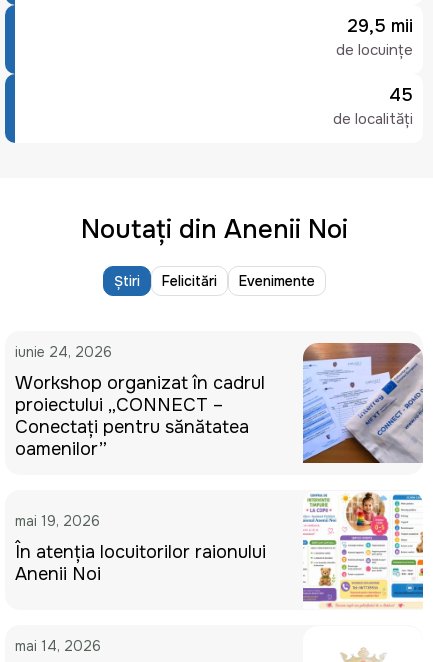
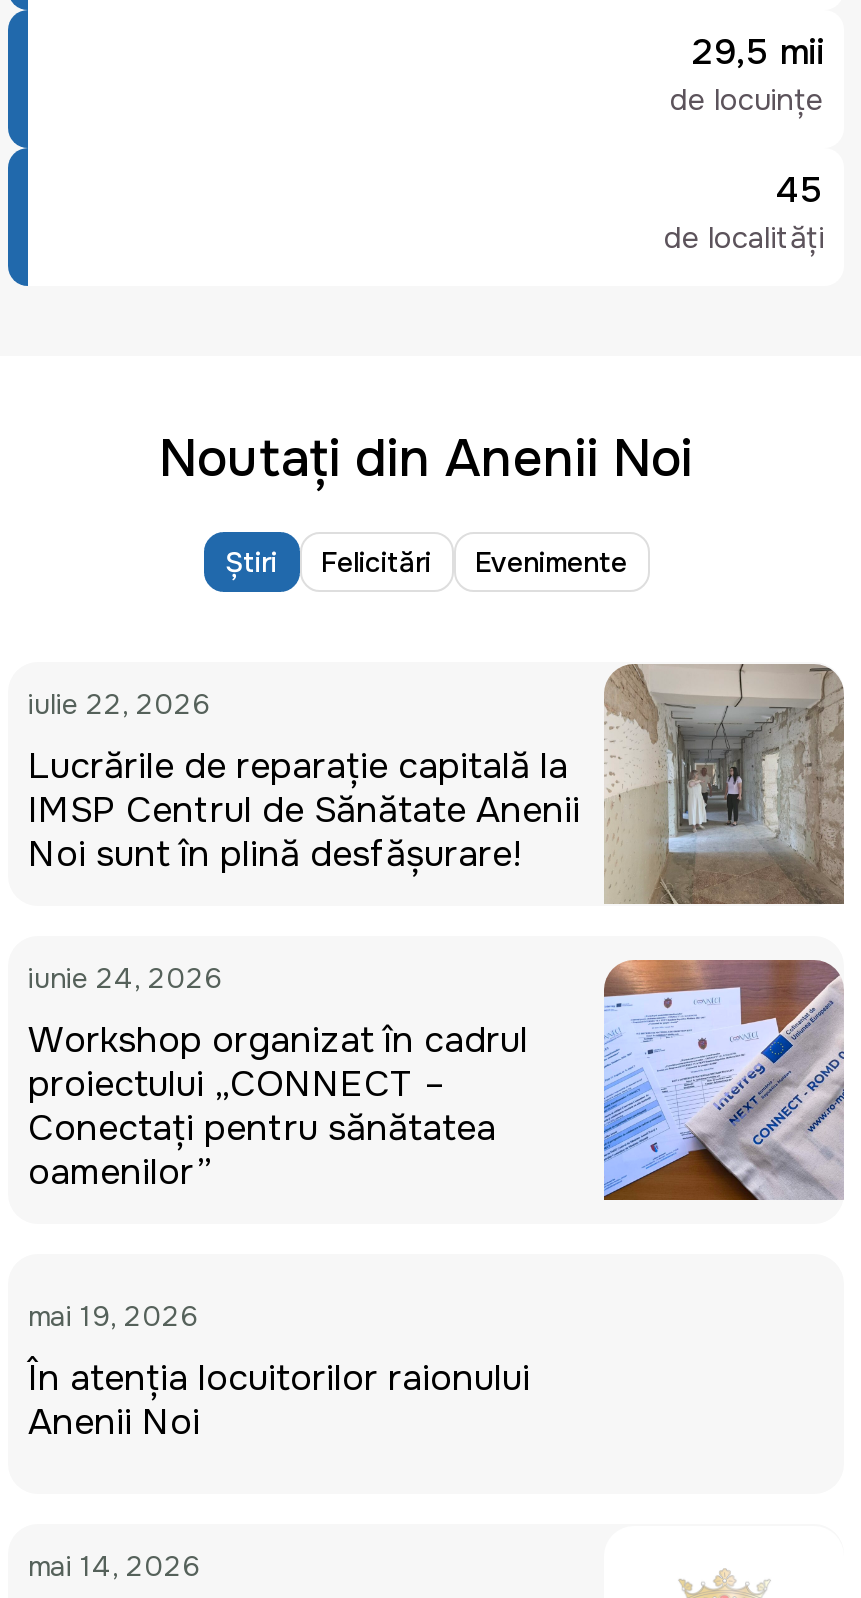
+ [image]
+ iulie 22, 2026
+ Lucrările de reparație capitală la
+ IMSP Centrul de Sănătate Anenii
+ Noi sunt în plină desfășurare!

- [image]
